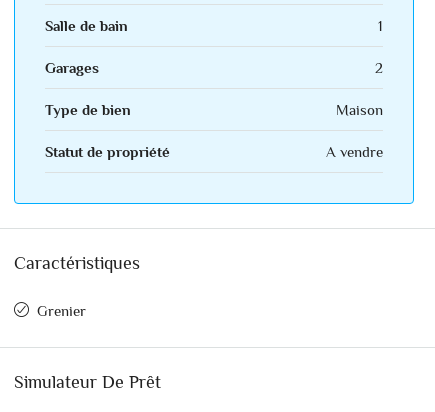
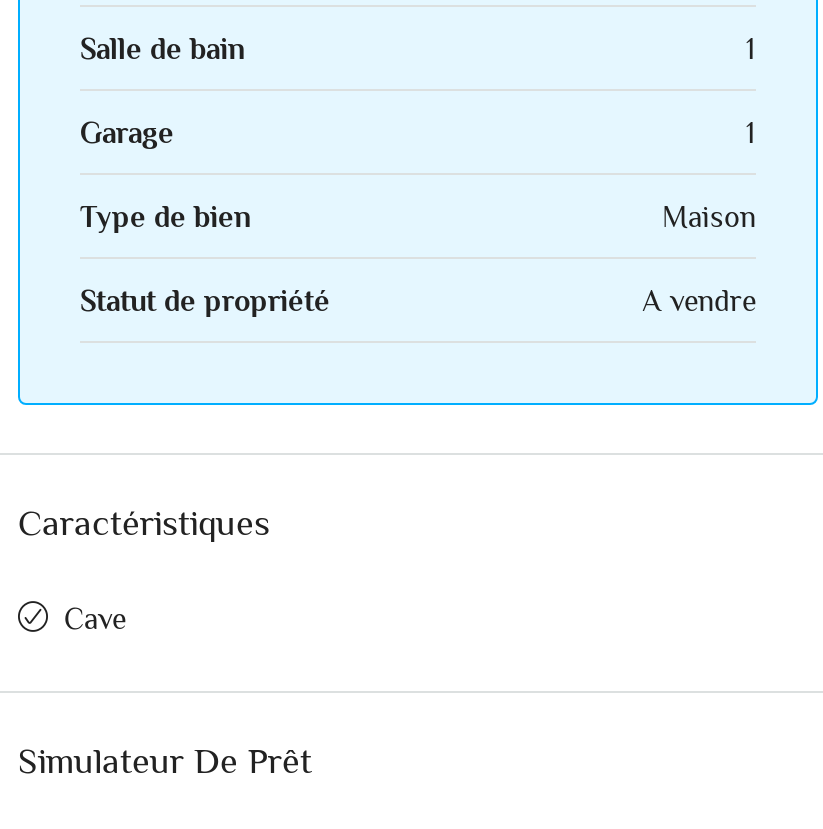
- Garages
- 2
+ Garage
+ 1

- Grenier
+ Cave
